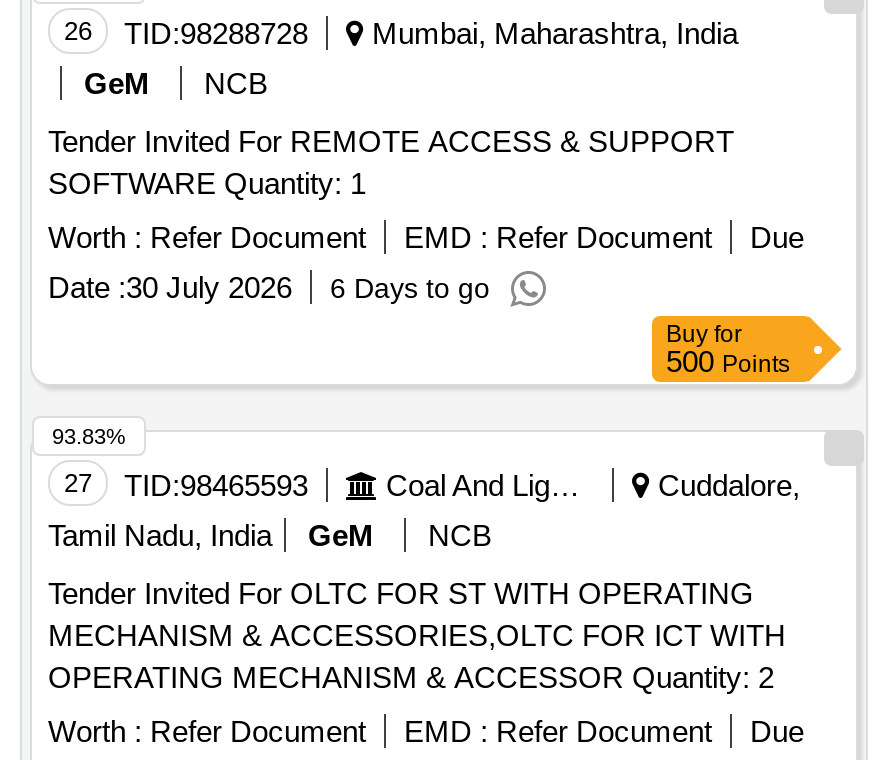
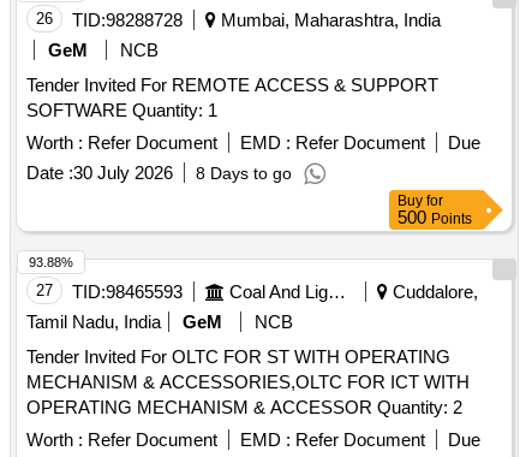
- Date : 30 July 2026 6 Days to go
+ Date : 30 July 2026 8 Days to go

- 93.83%
+ 93.88%
